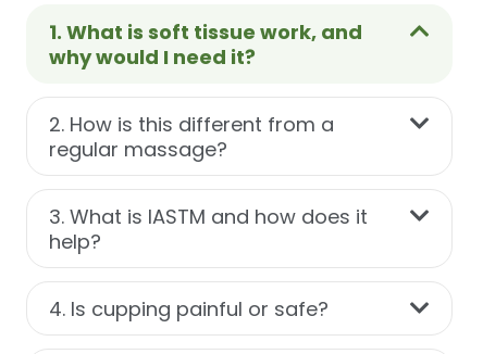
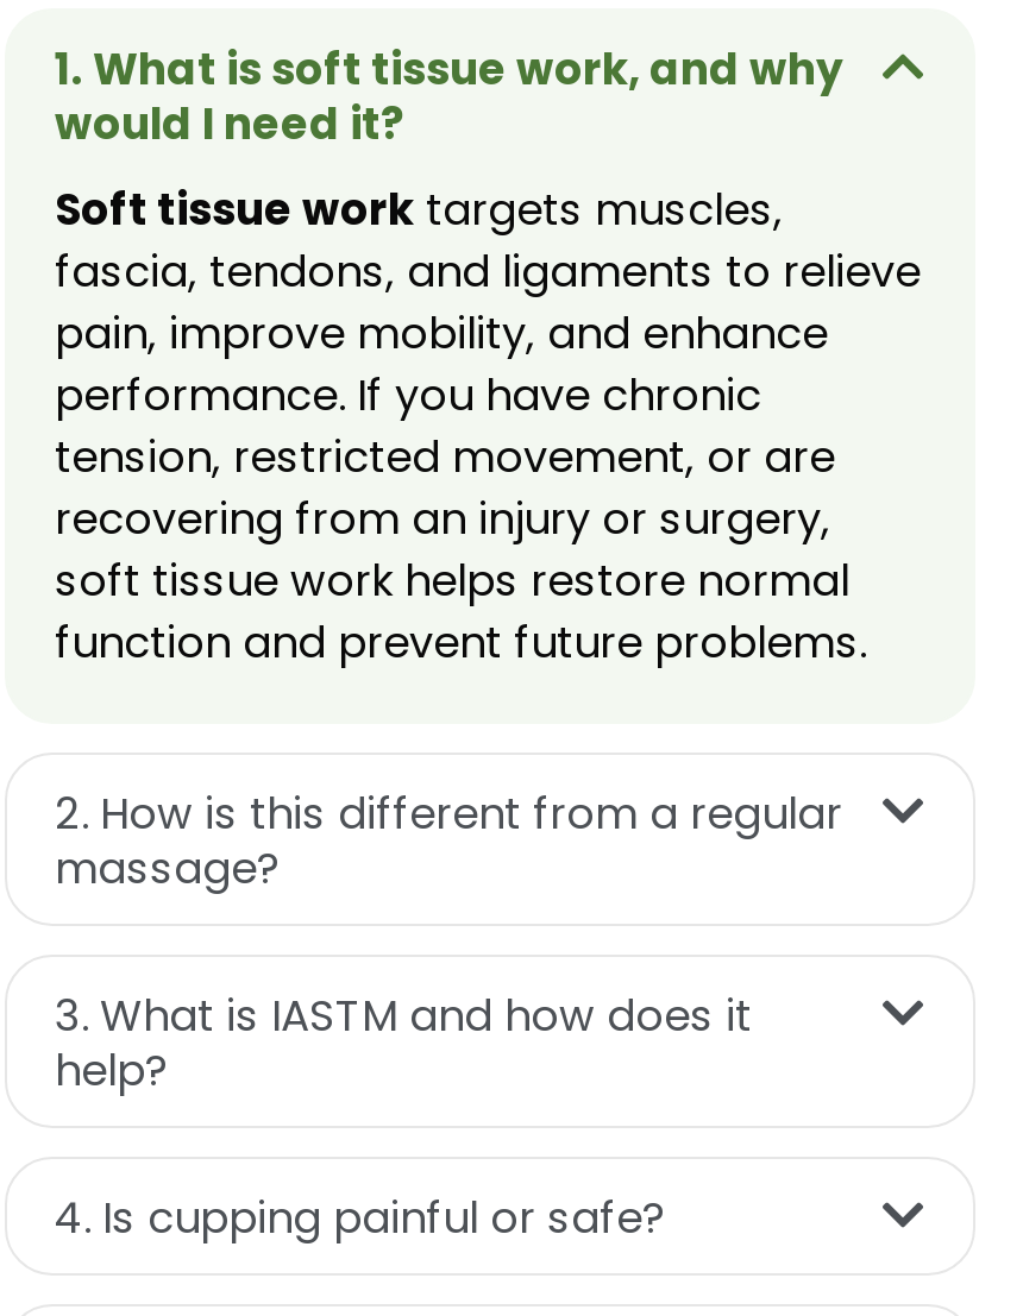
- 2. How is this different from a
- regular massage?
+ Soft tissue work targets muscles,
+ fascia, tendons, and ligaments to relieve
+ pain, improve mobility, and enhance
+ performance. If you have chronic
+ tension, restricted movement, or are
+ recovering from an injury or surgery,
+ soft tissue work helps restore normal
+ function and prevent future problems.
+ 2. How is this different from a regular
+ massage?
